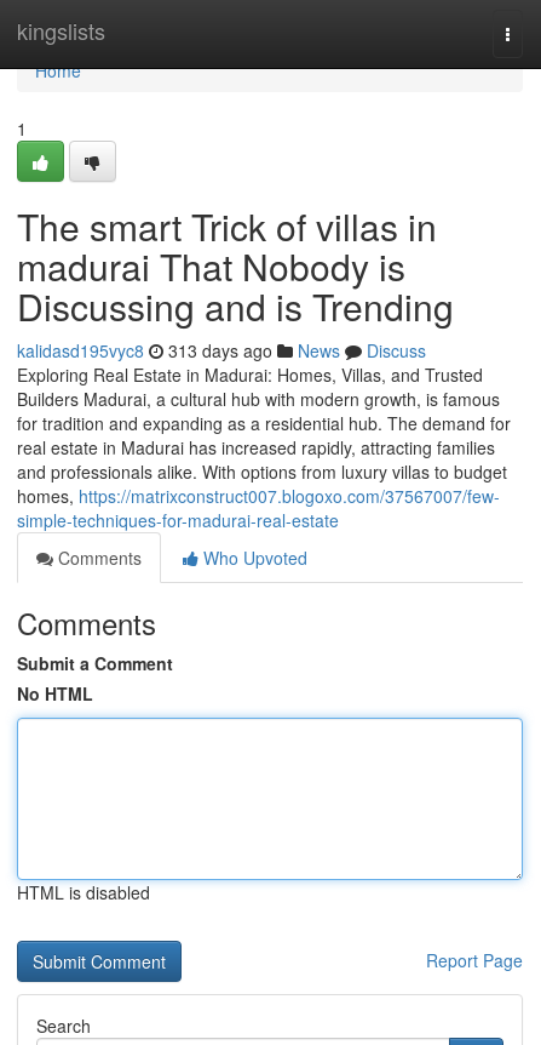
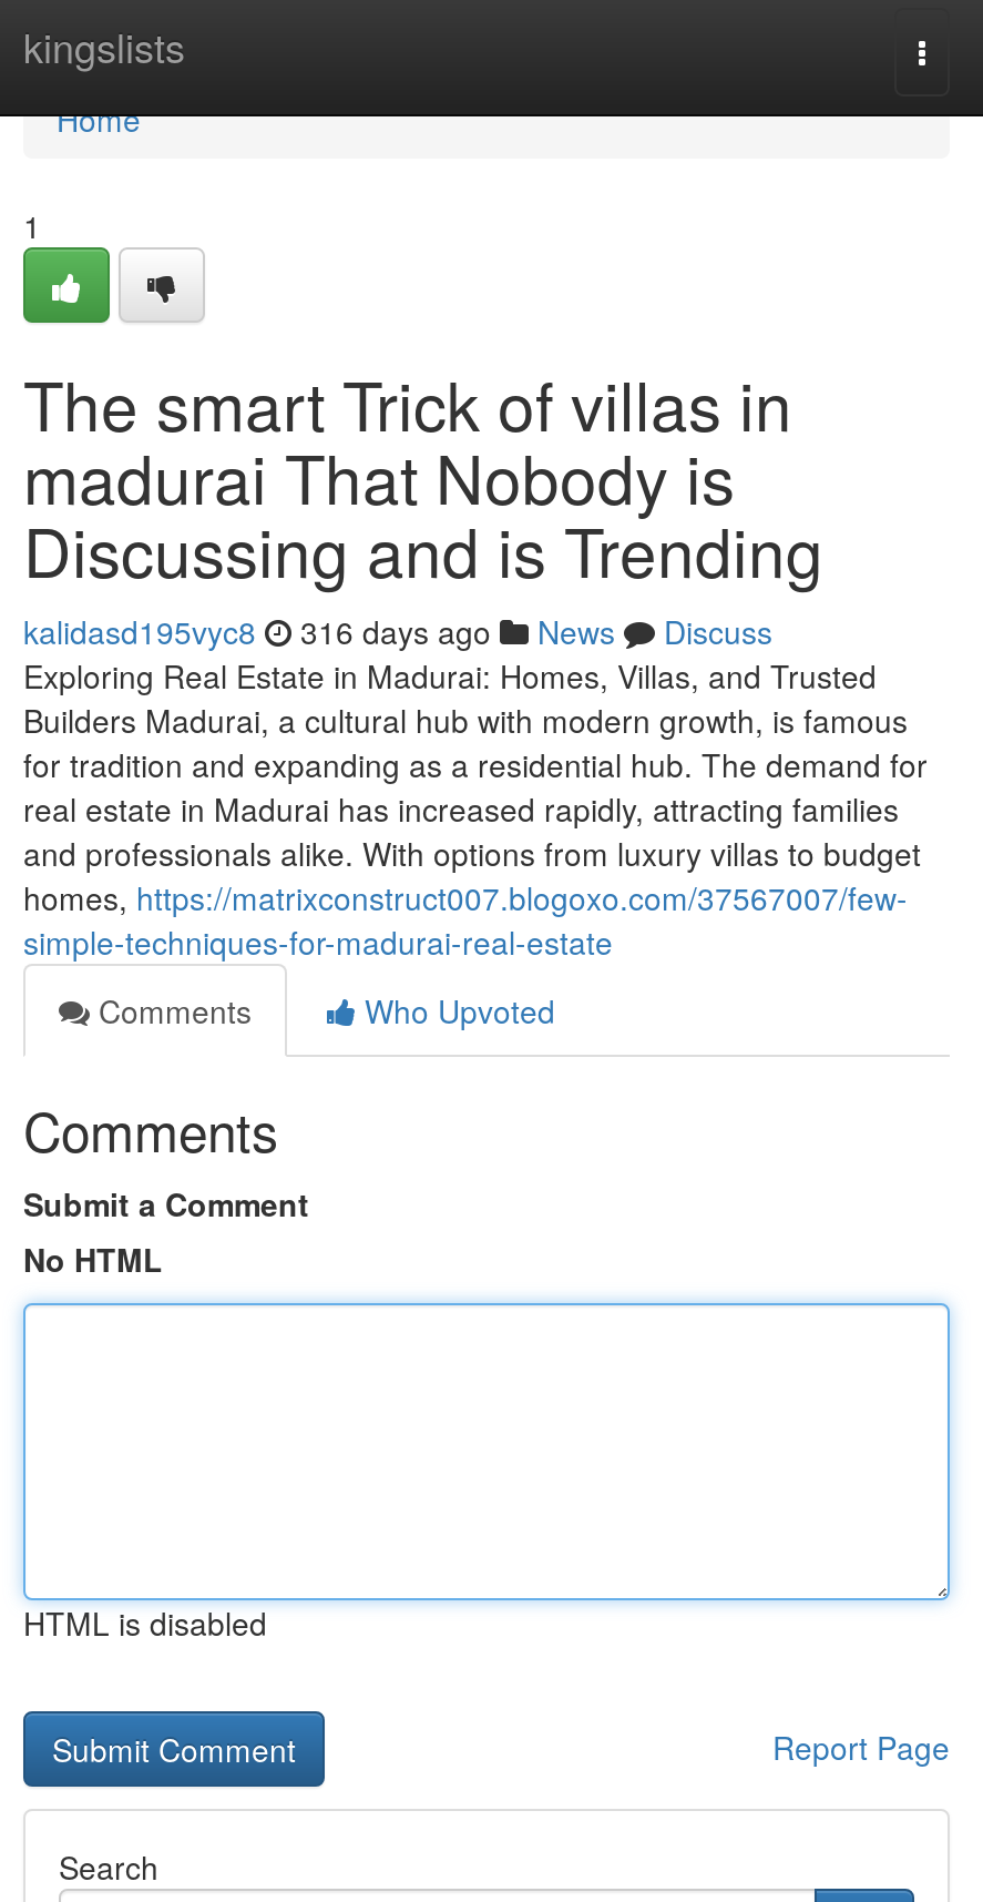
- kalidasd195vyc8 313 days ago News Discuss
+ kalidasd195vyc8 316 days ago News Discuss
